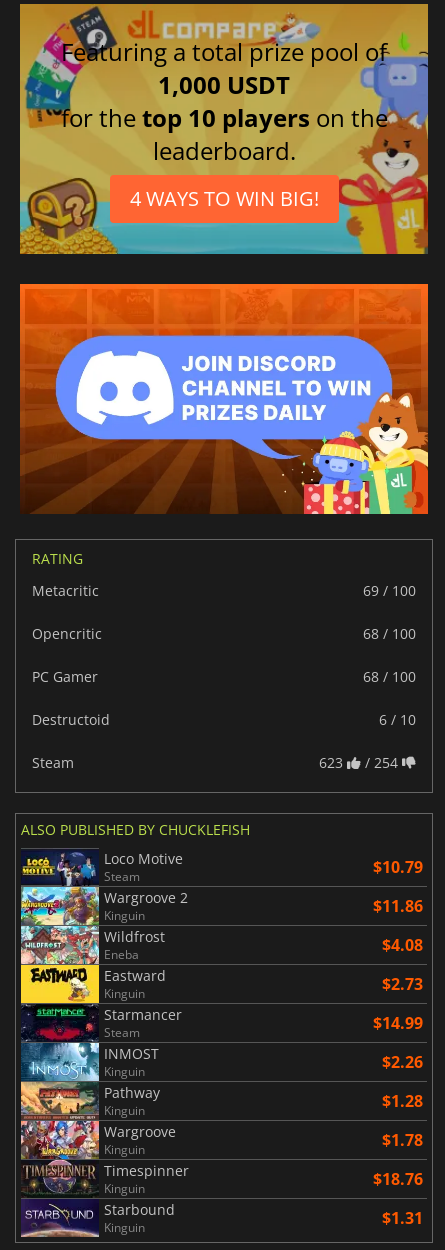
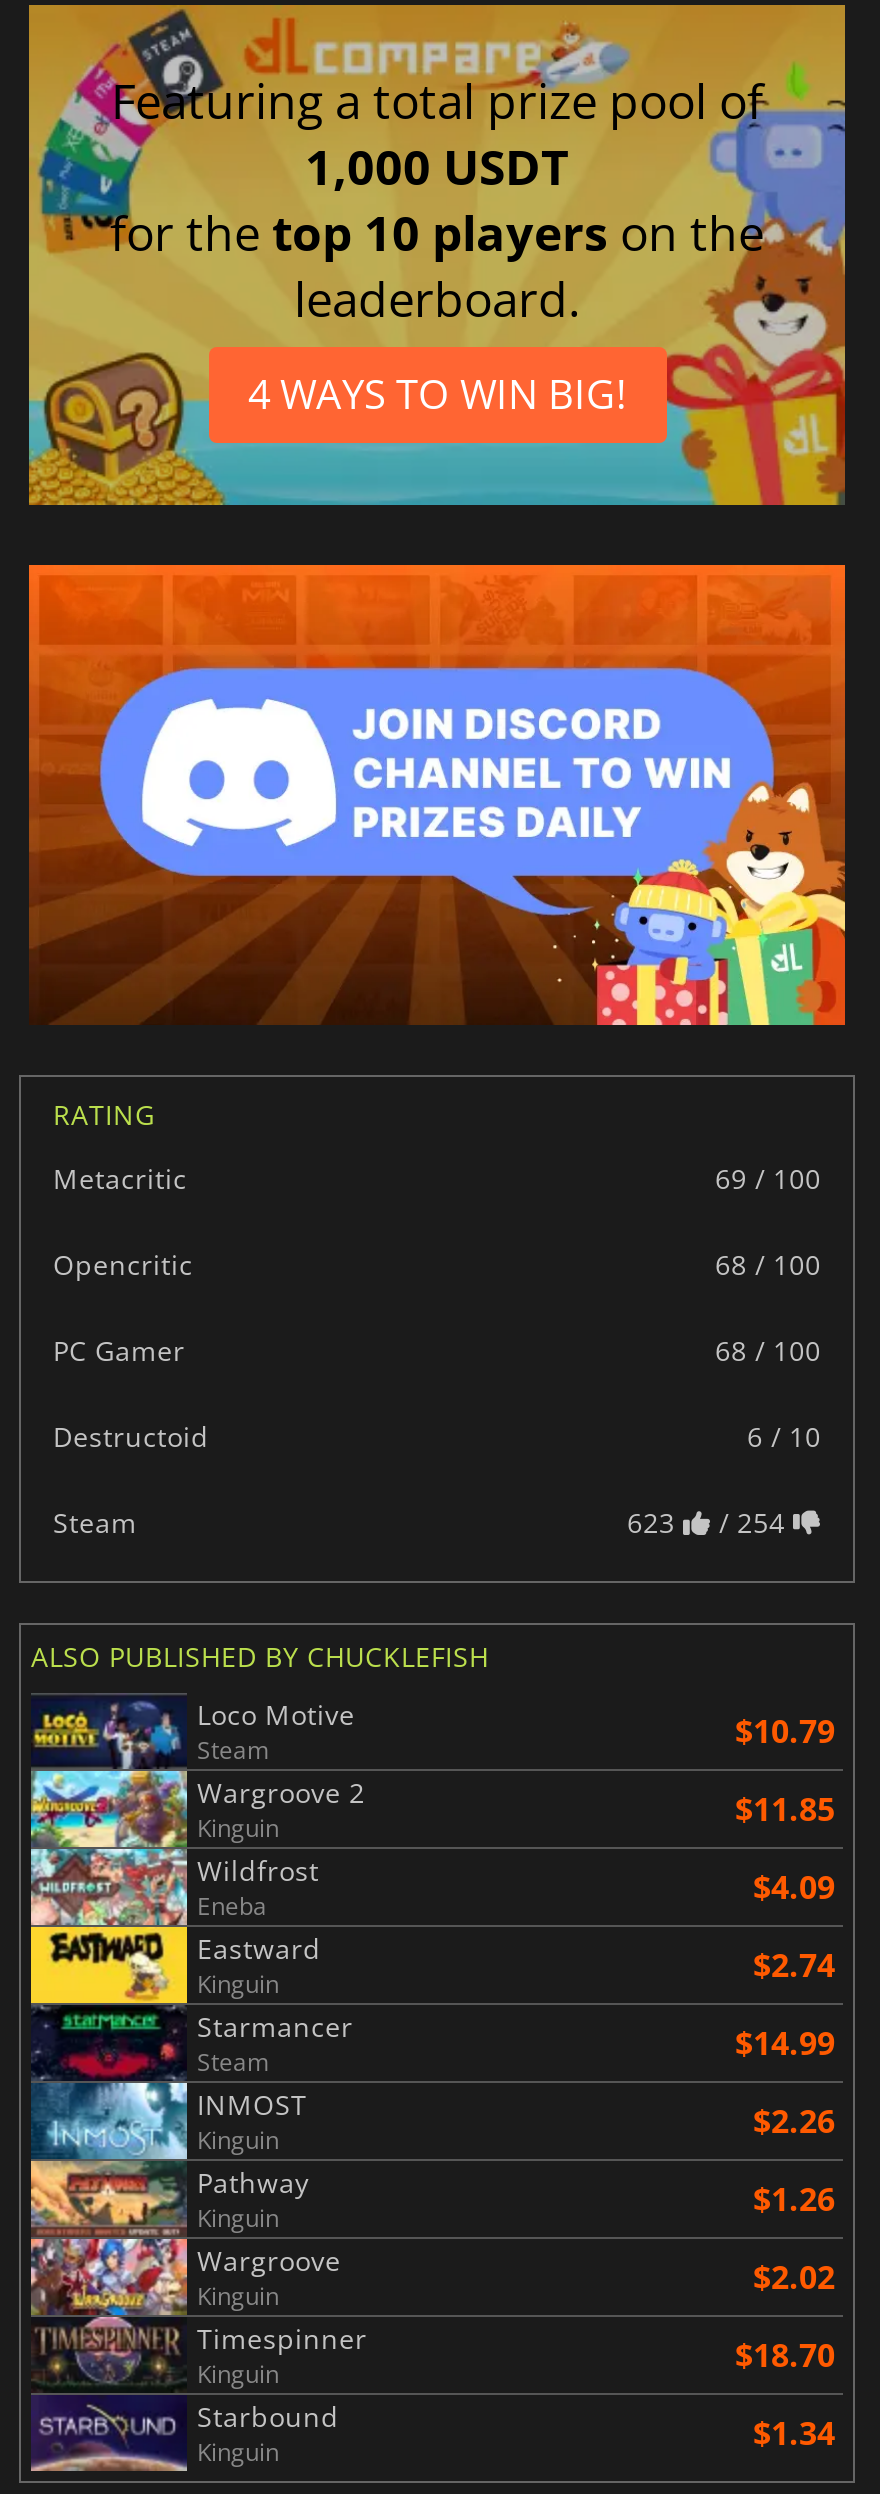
- $11.86
+ $11.85

- $4.08
+ $4.09

- $2.73
+ $2.74

- $1.28
+ $1.26

- $1.78
+ $2.02

- $18.76
+ $18.70

- $1.31
+ $1.34
